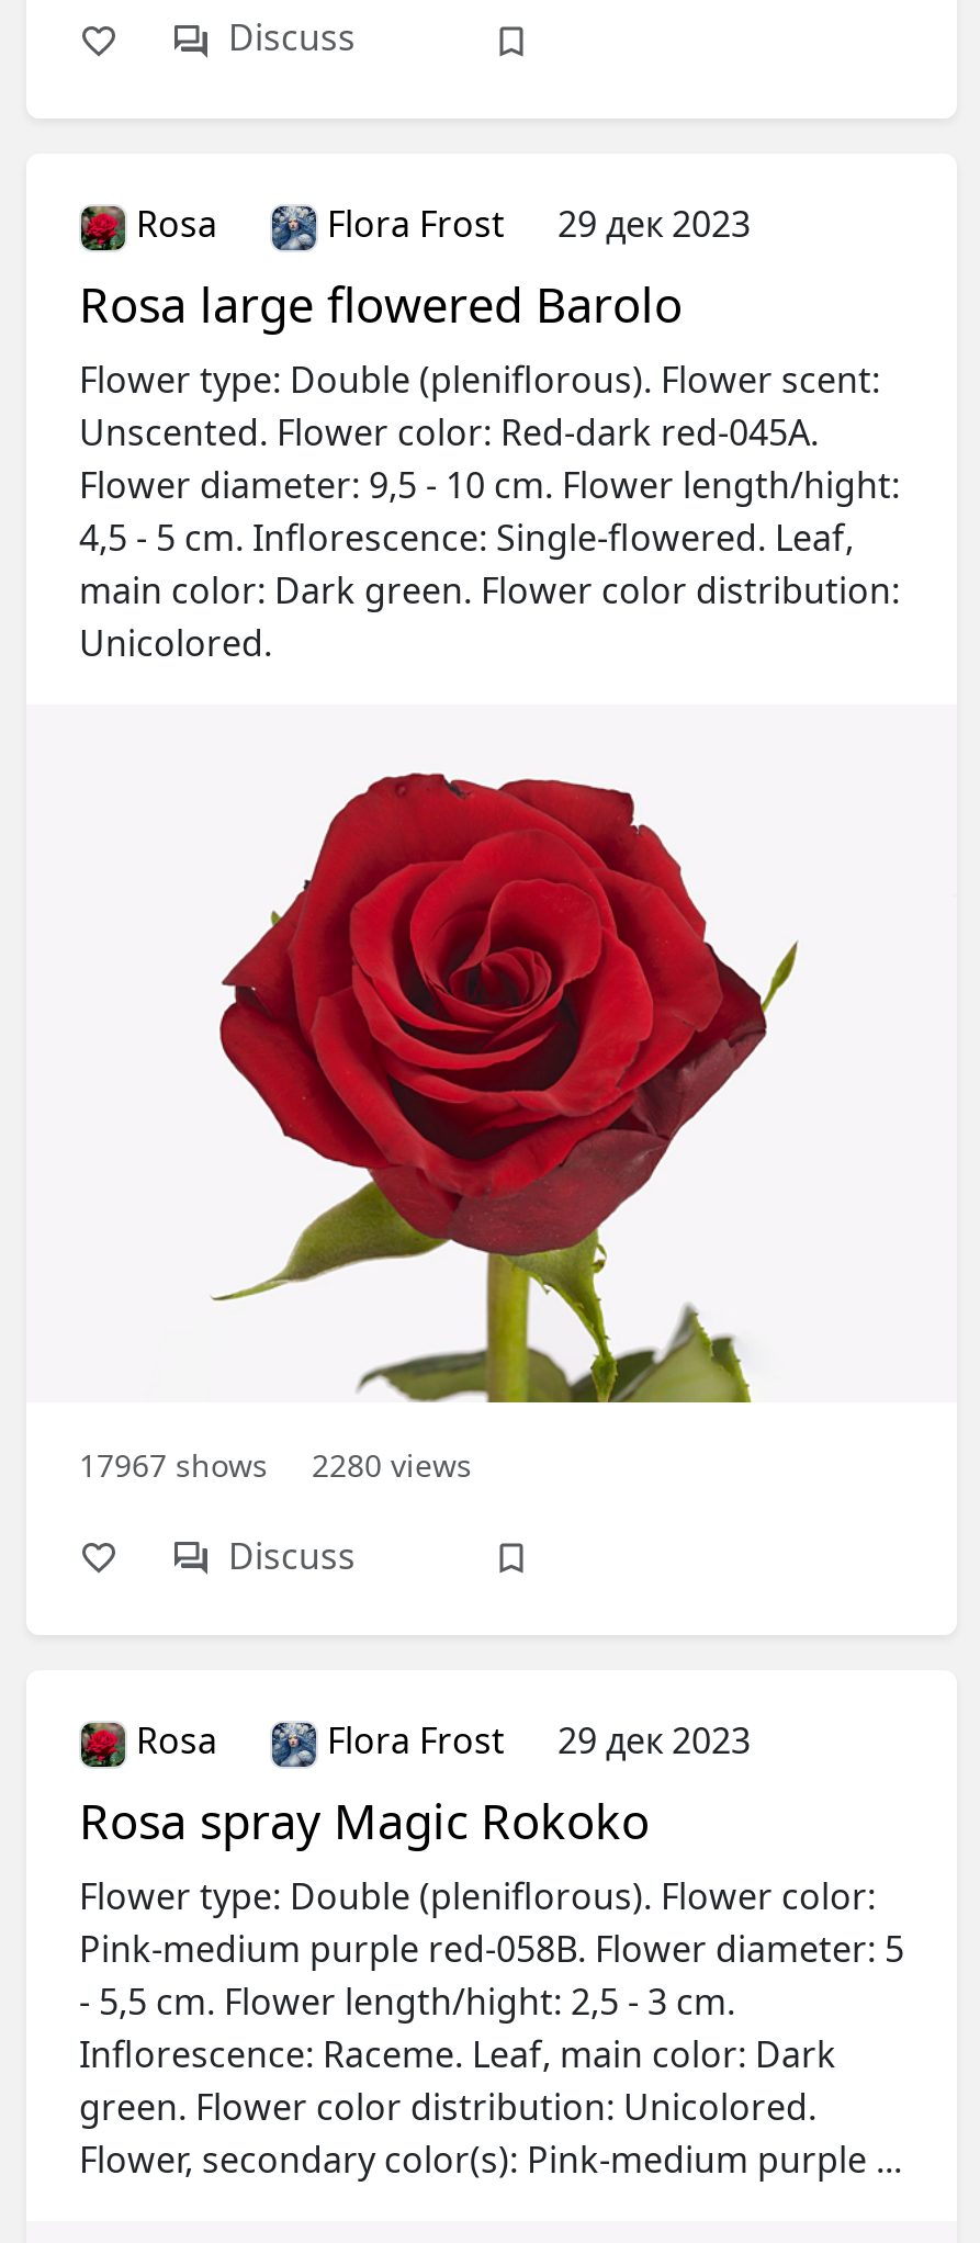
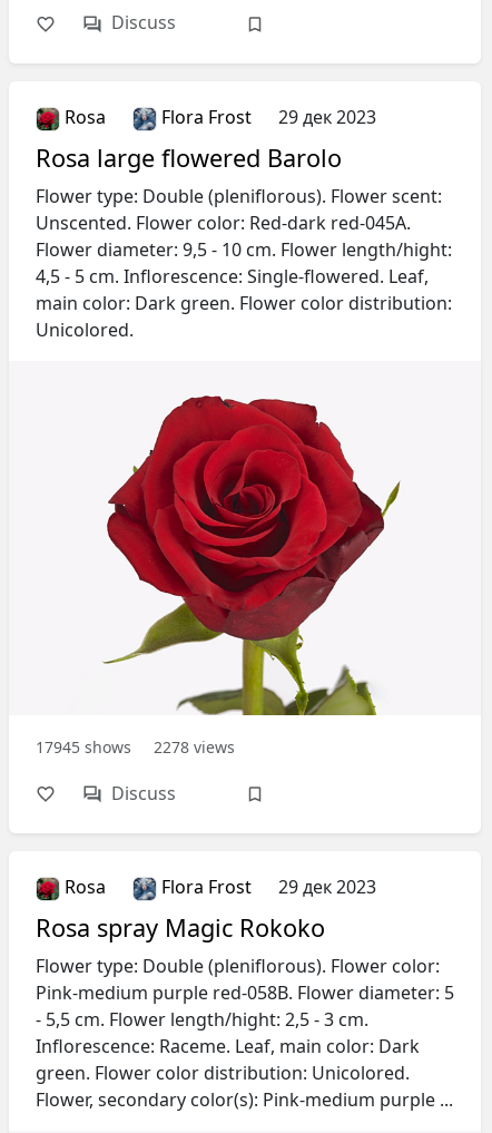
- 17967 shows
+ 17945 shows

- 2280 views
+ 2278 views
